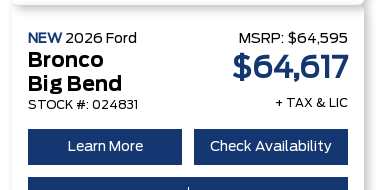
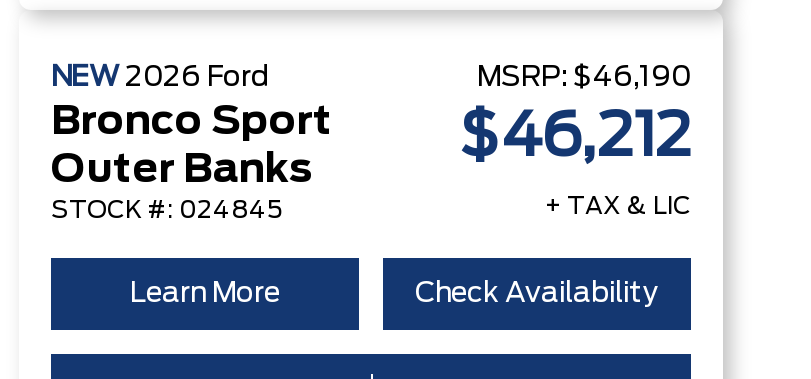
- MSRP: $64,595
- $64,617
+ MSRP: $46,190
+ $46,212

- Bronco
- Big Bend
- STOCK #: 024831
+ Bronco Sport
+ Outer Banks
+ STOCK #: 024845
